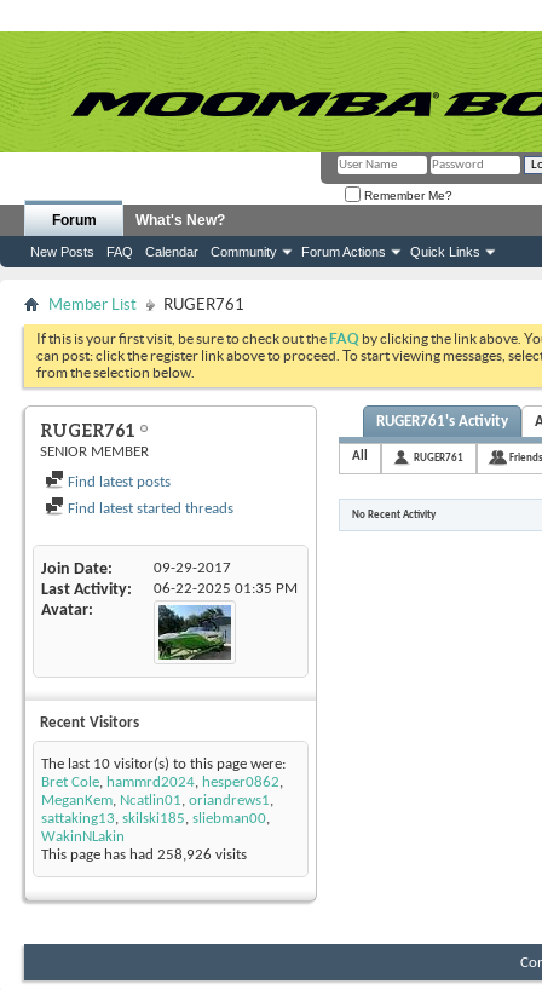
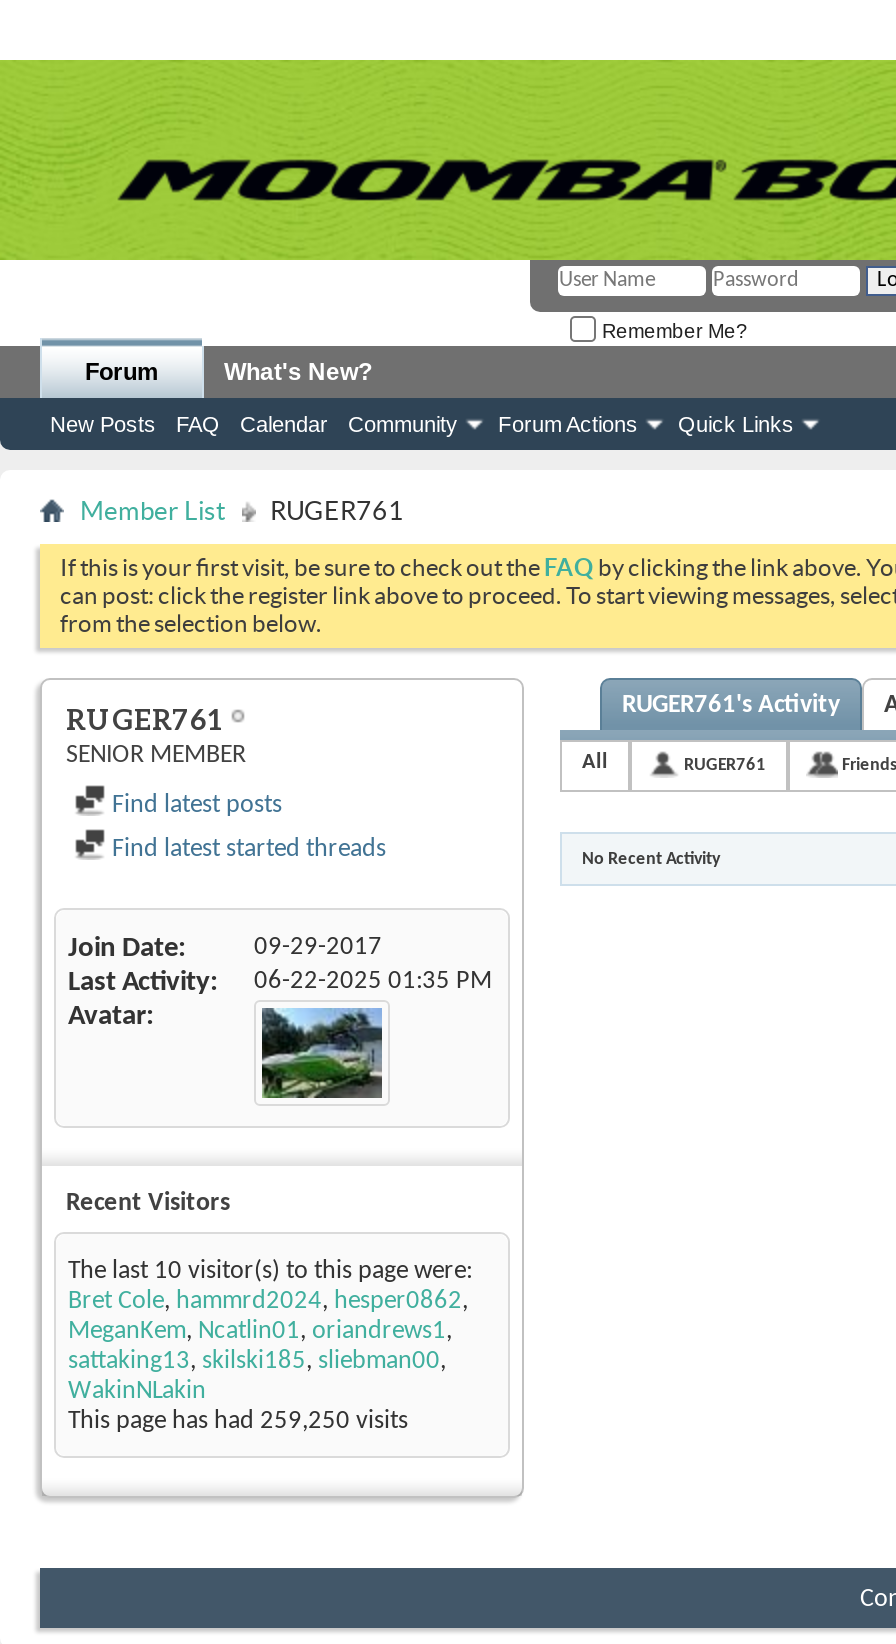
- This page has had 258,926 visits
+ This page has had 259,250 visits
